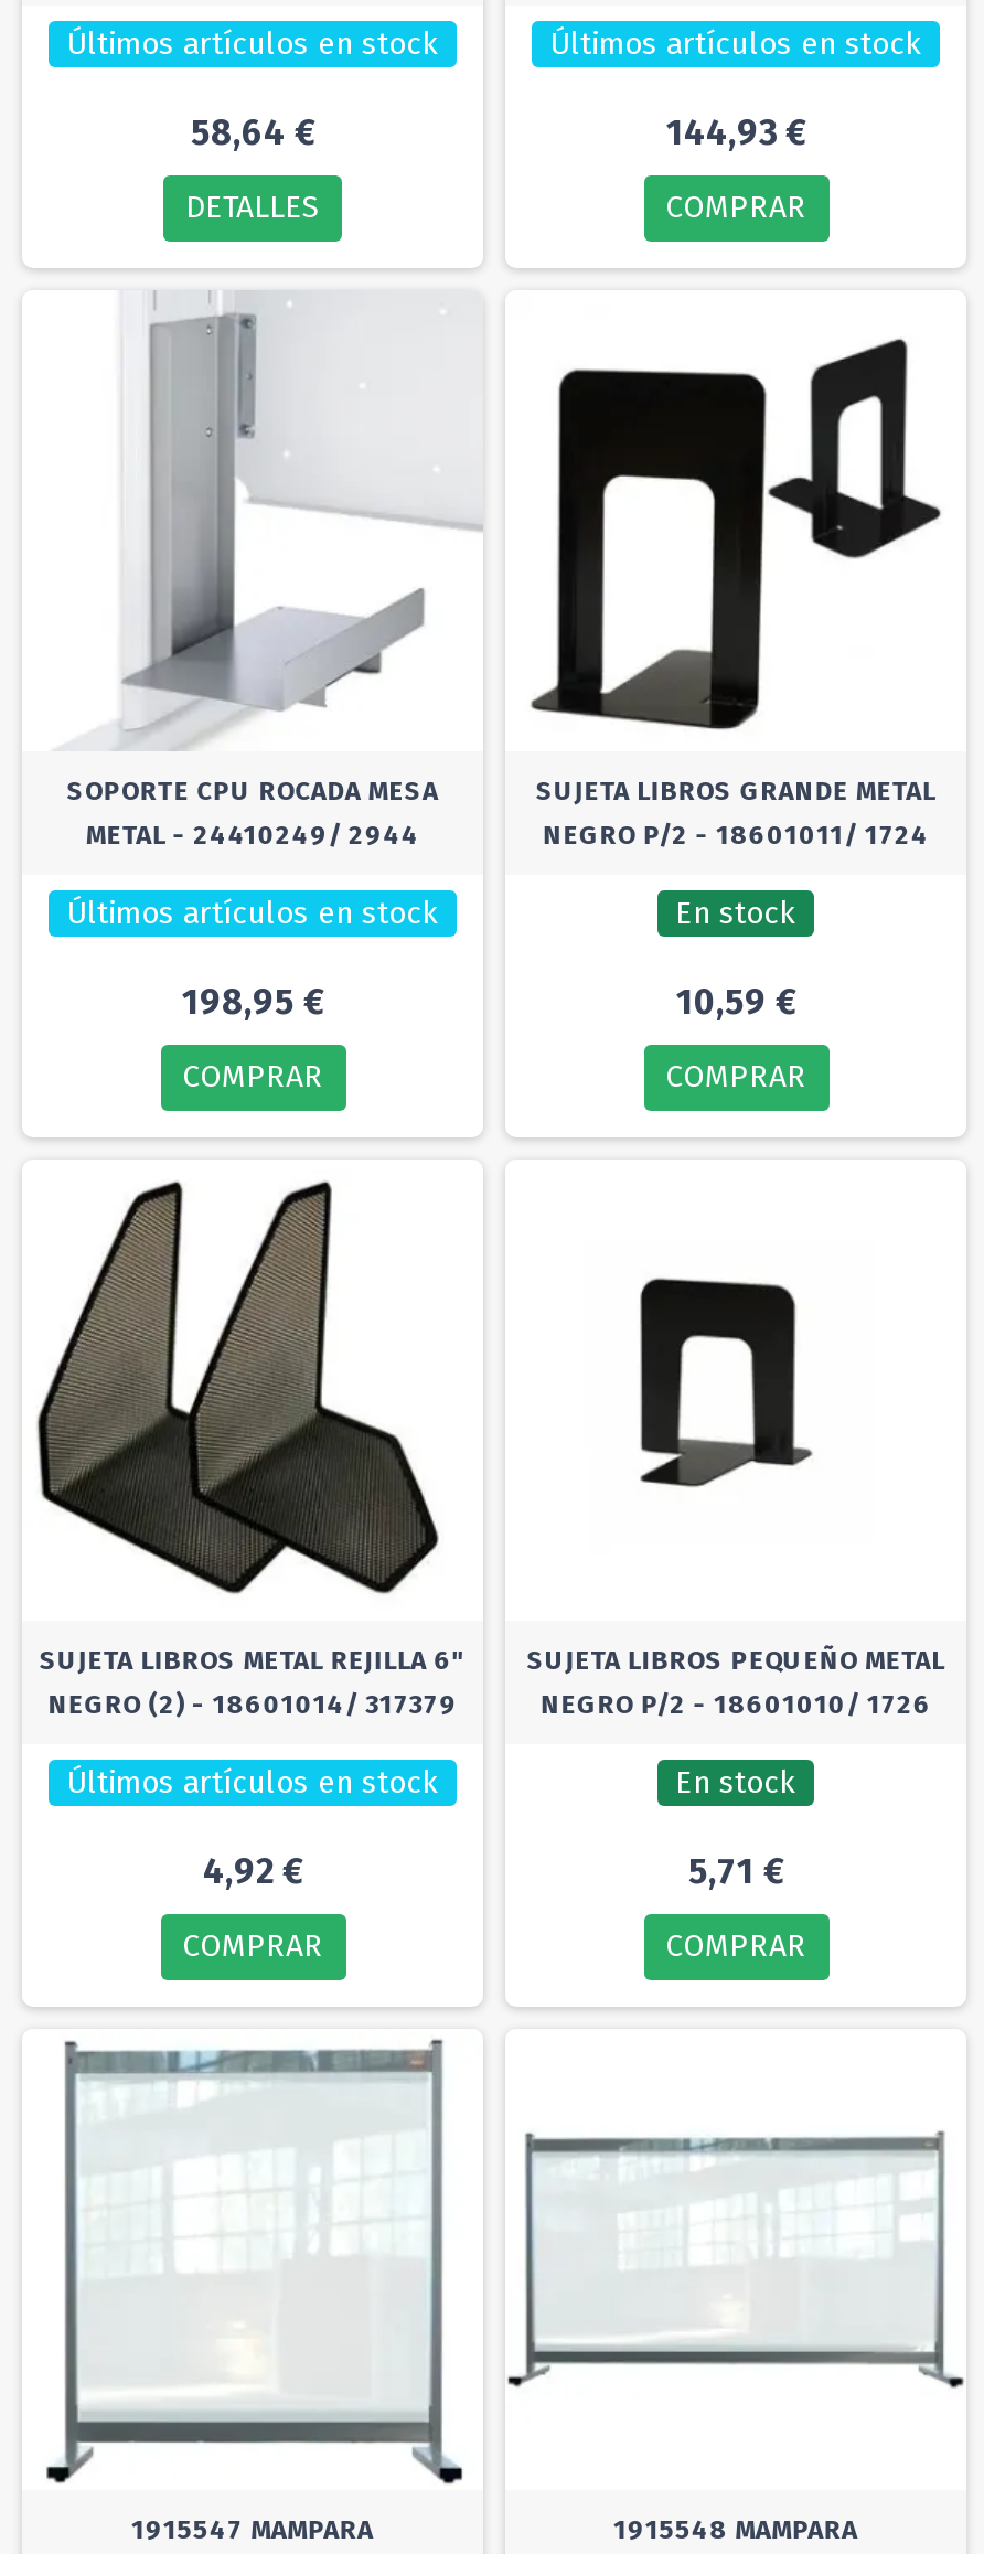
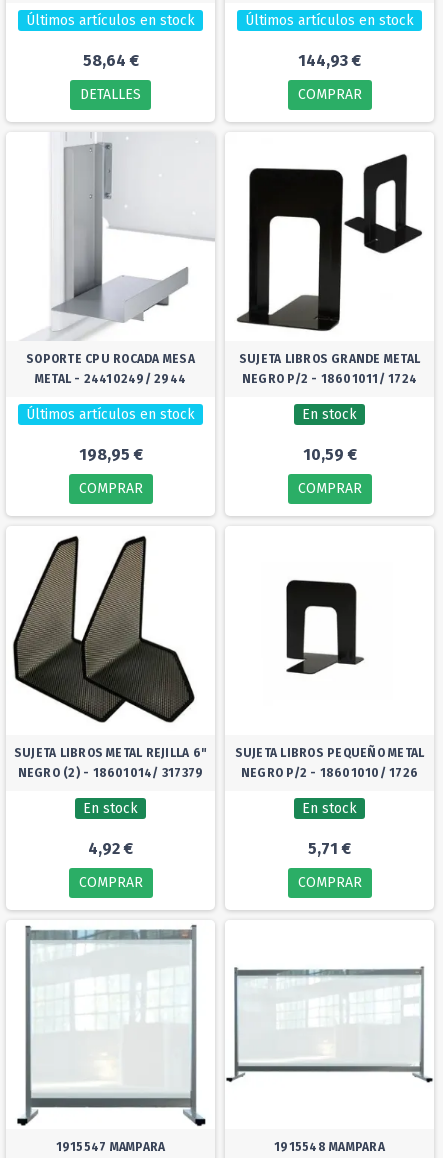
- Últimos artículos en stock
+ En stock
